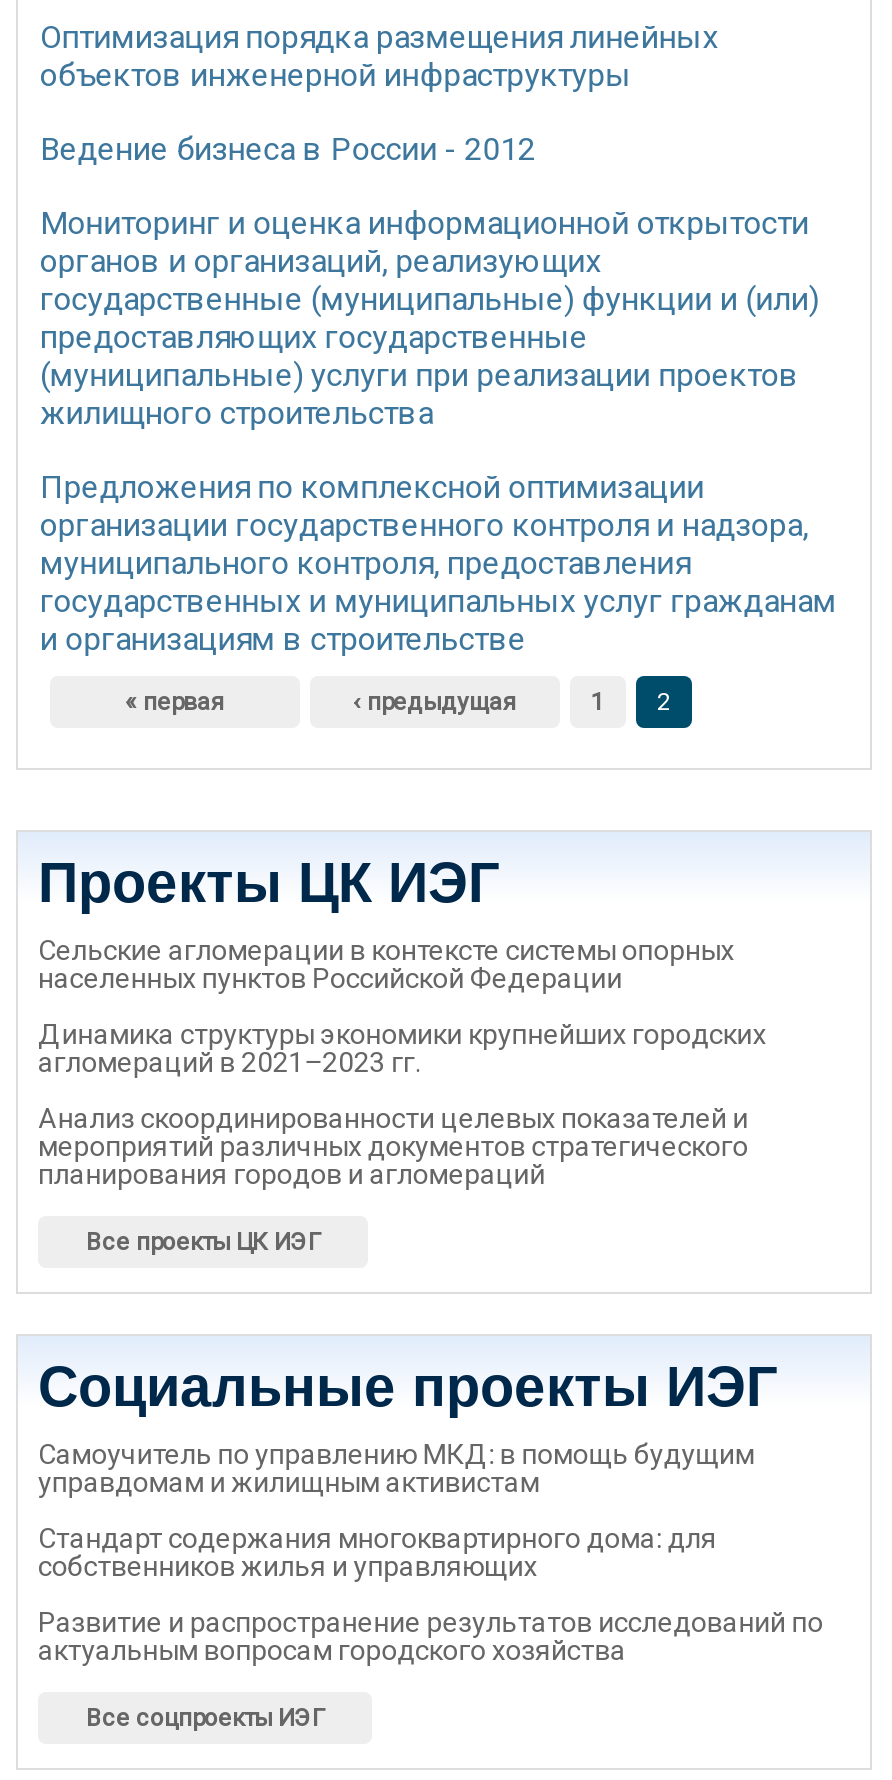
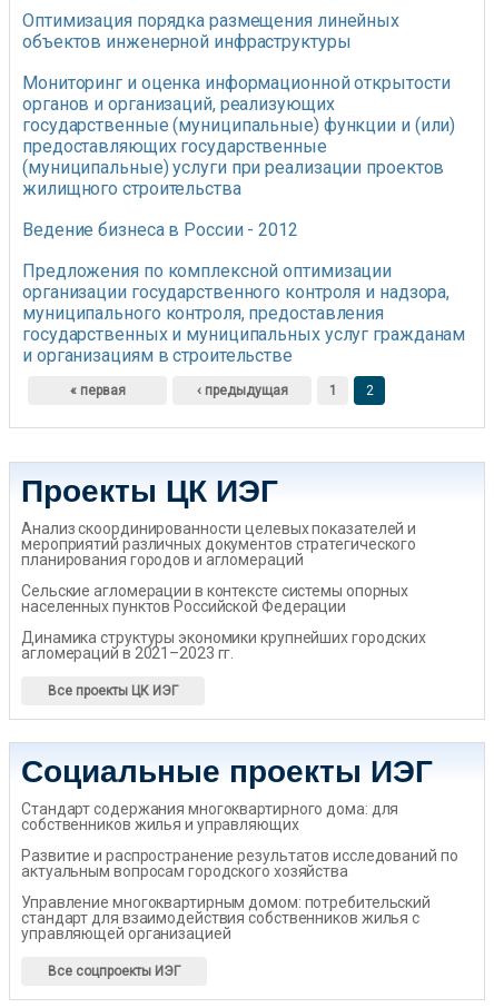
moved down: Ведение бизнеса в России - 2012

moved up: Мониторинг и оценка информационной открытости | органов и организаций, реализующих | государственные (муниципальные) функции и (или) | предоставляющих государственные | (муниципальные) услуги при реализации проектов | жилищного строительства

moved down: Сельские агломерации в контексте системы опорных | населенных пунктов Российской Федерации | Динамика структуры экономики крупнейших городских | агломераций в 2021–2023 гг.

moved up: Анализ скоординированности целевых показателей и | мероприятий различных документов стратегического | планирования городов и агломераций

- Самоучитель по управлению МКД: в помощь будущим
- управдомам и жилищным активистам

moved up: Стандарт содержания многоквартирного дома: для | собственников жилья и управляющих | Развитие и распространение результатов исследований по | актуальным вопросам городского хозяйства

+ Управление многоквартирным домом: потребительский
+ стандарт для взаимодействия собственников жилья с
+ управляющей организацией
